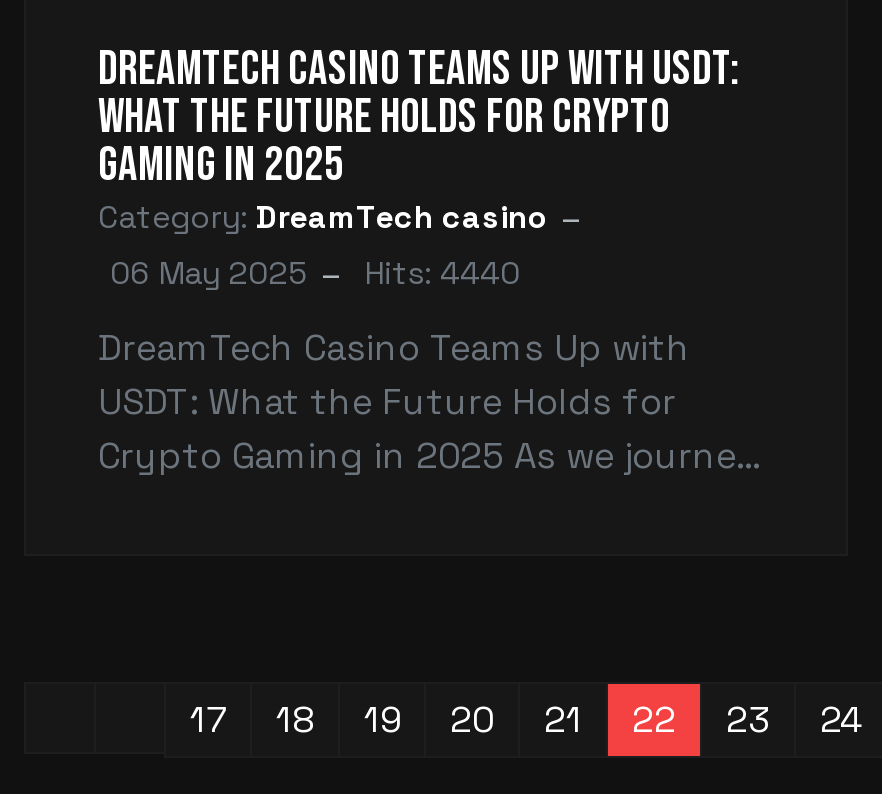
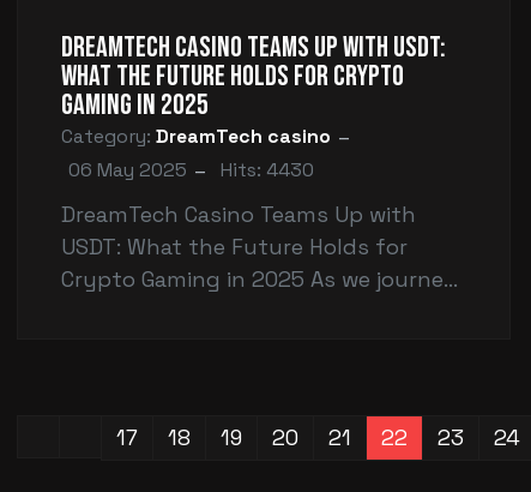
- 06 May 2025 Hits: 4440
+ 06 May 2025 Hits: 4430
